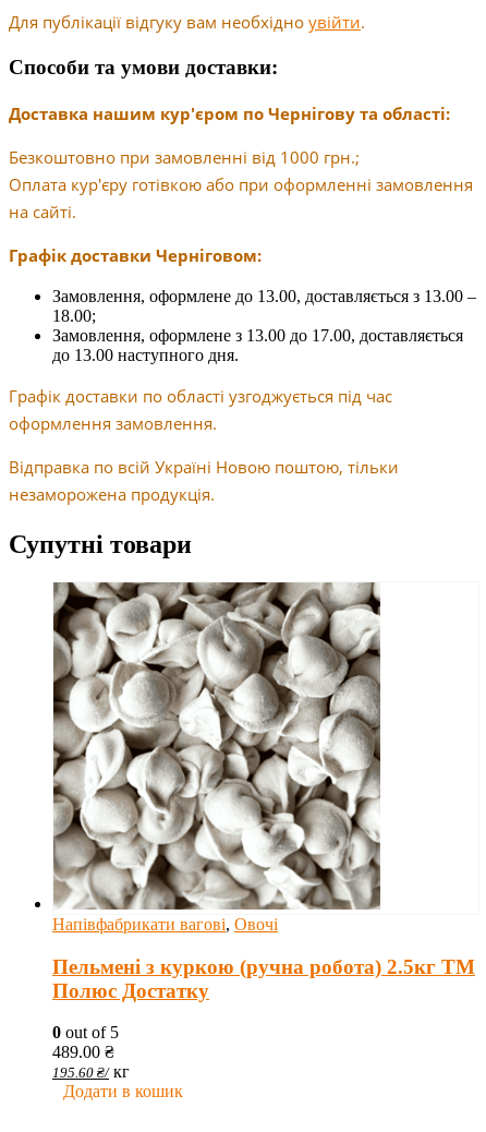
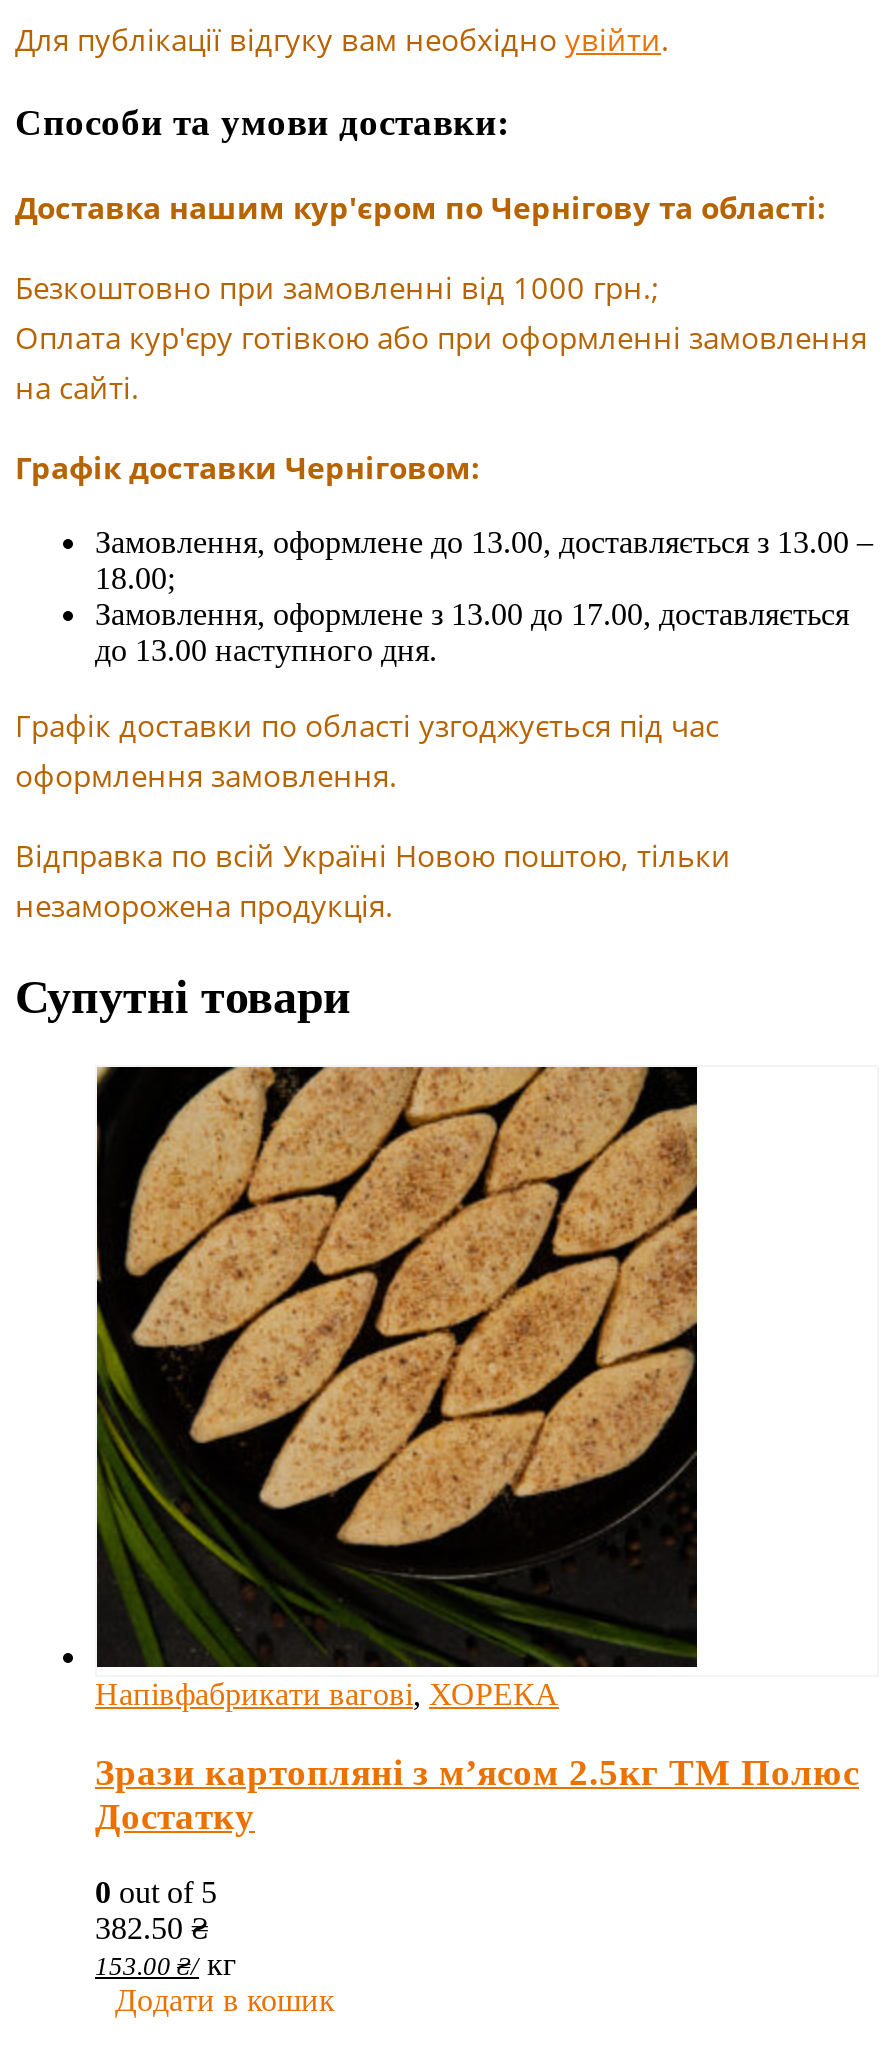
- [image]
- Напівфабрикати вагові, Овочі
+ [image]
+ Напівфабрикати вагові, ХОРЕКА

- Пельмені з куркою (ручна робота) 2.5кг ТМ
- Полюс Достатку
+ Зрази картопляні з м’ясом 2.5кг ТМ Полюс
+ Достатку

- 489.00 ₴
+ 382.50 ₴

- 195.60 ₴/ кг
+ 153.00 ₴/ кг
